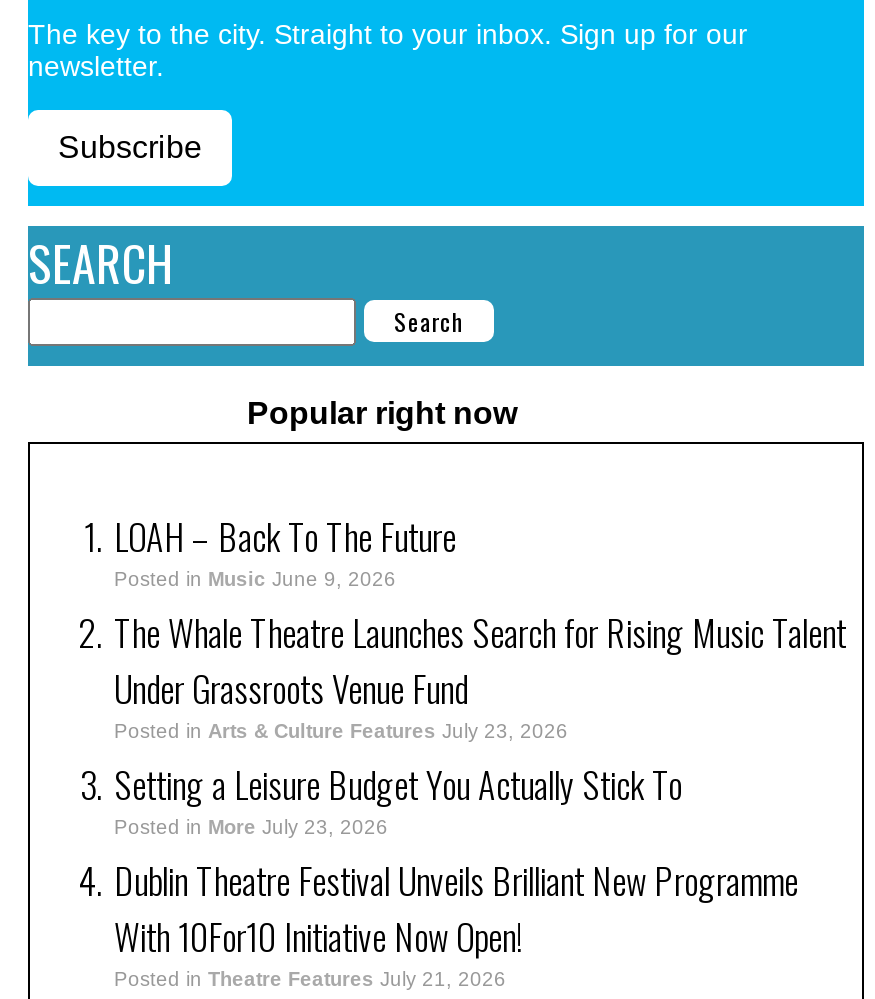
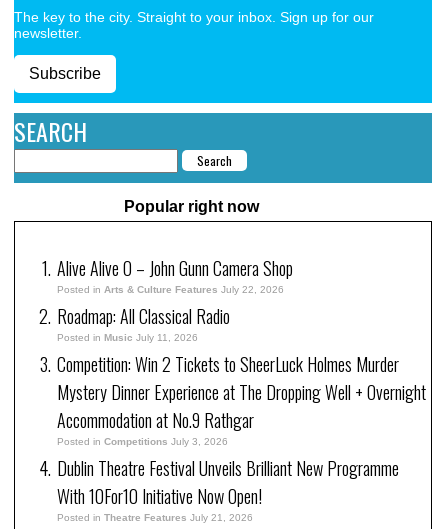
- LOAH – Back To The Future
- Posted in Music June 9, 2026
- The Whale Theatre Launches Search for Rising Music Talent
- Under Grassroots Venue Fund
- Posted in Arts & Culture Features July 23, 2026
- Setting a Leisure Budget You Actually Stick To
- Posted in More July 23, 2026
+ Alive Alive O – John Gunn Camera Shop
+ Posted in Arts & Culture Features July 22, 2026
+ Roadmap: All Classical Radio
+ Posted in Music July 11, 2026
+ Competition: Win 2 Tickets to SheerLuck Holmes Murder
+ Mystery Dinner Experience at The Dropping Well + Overnight
+ Accommodation at No.9 Rathgar
+ Posted in Competitions July 3, 2026
